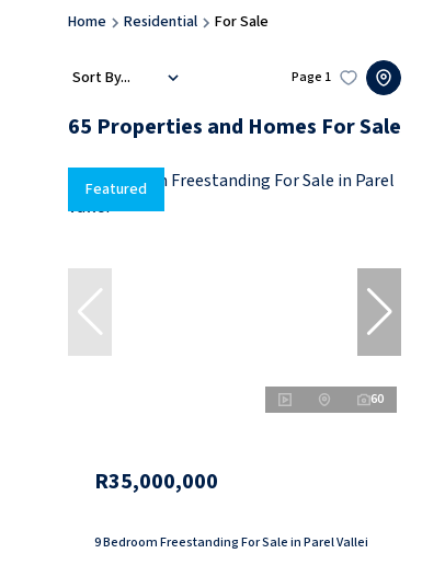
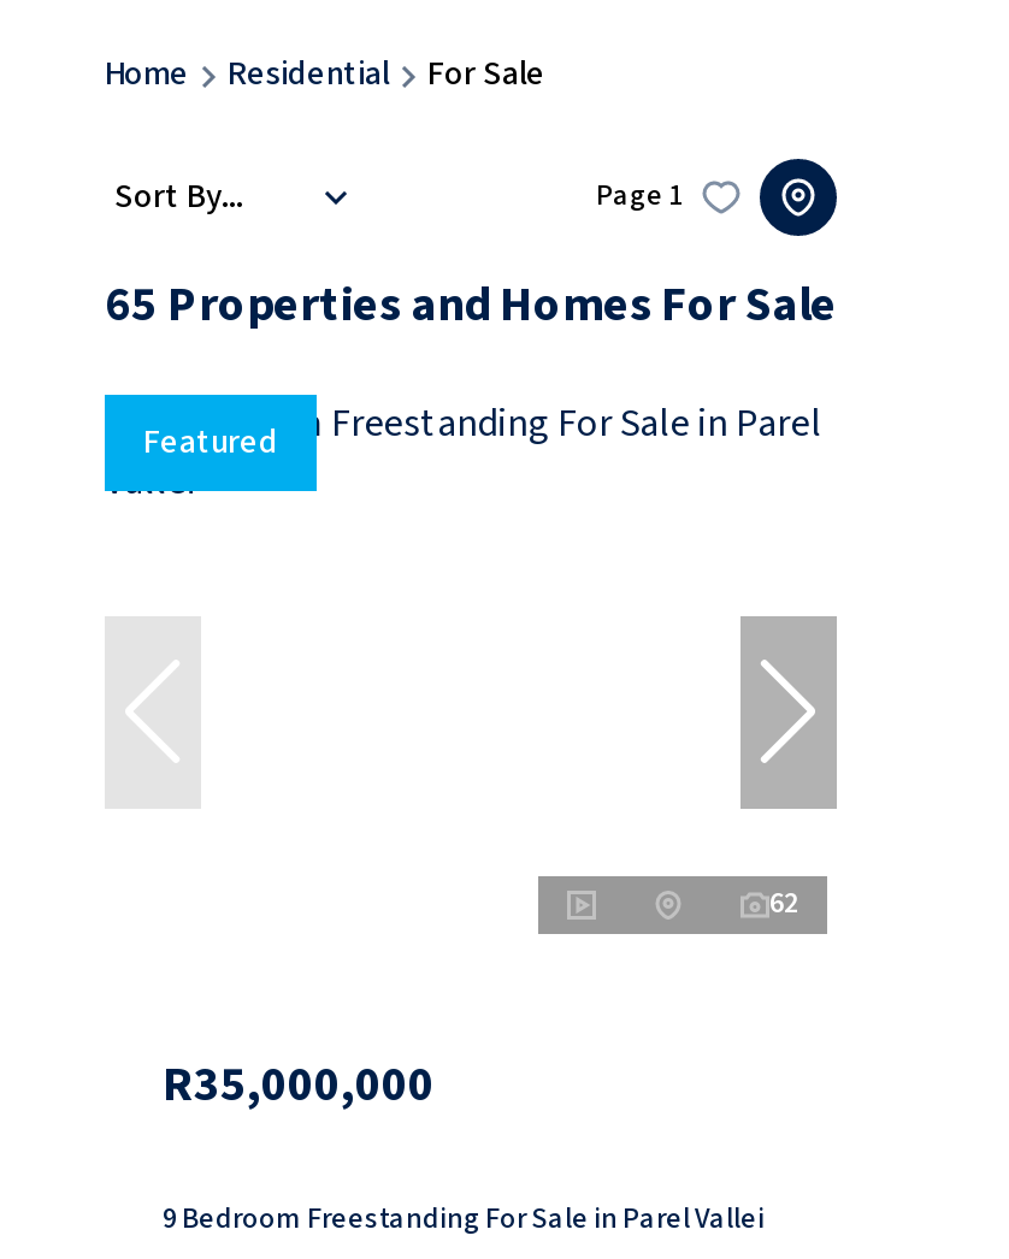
- 60
+ 62
